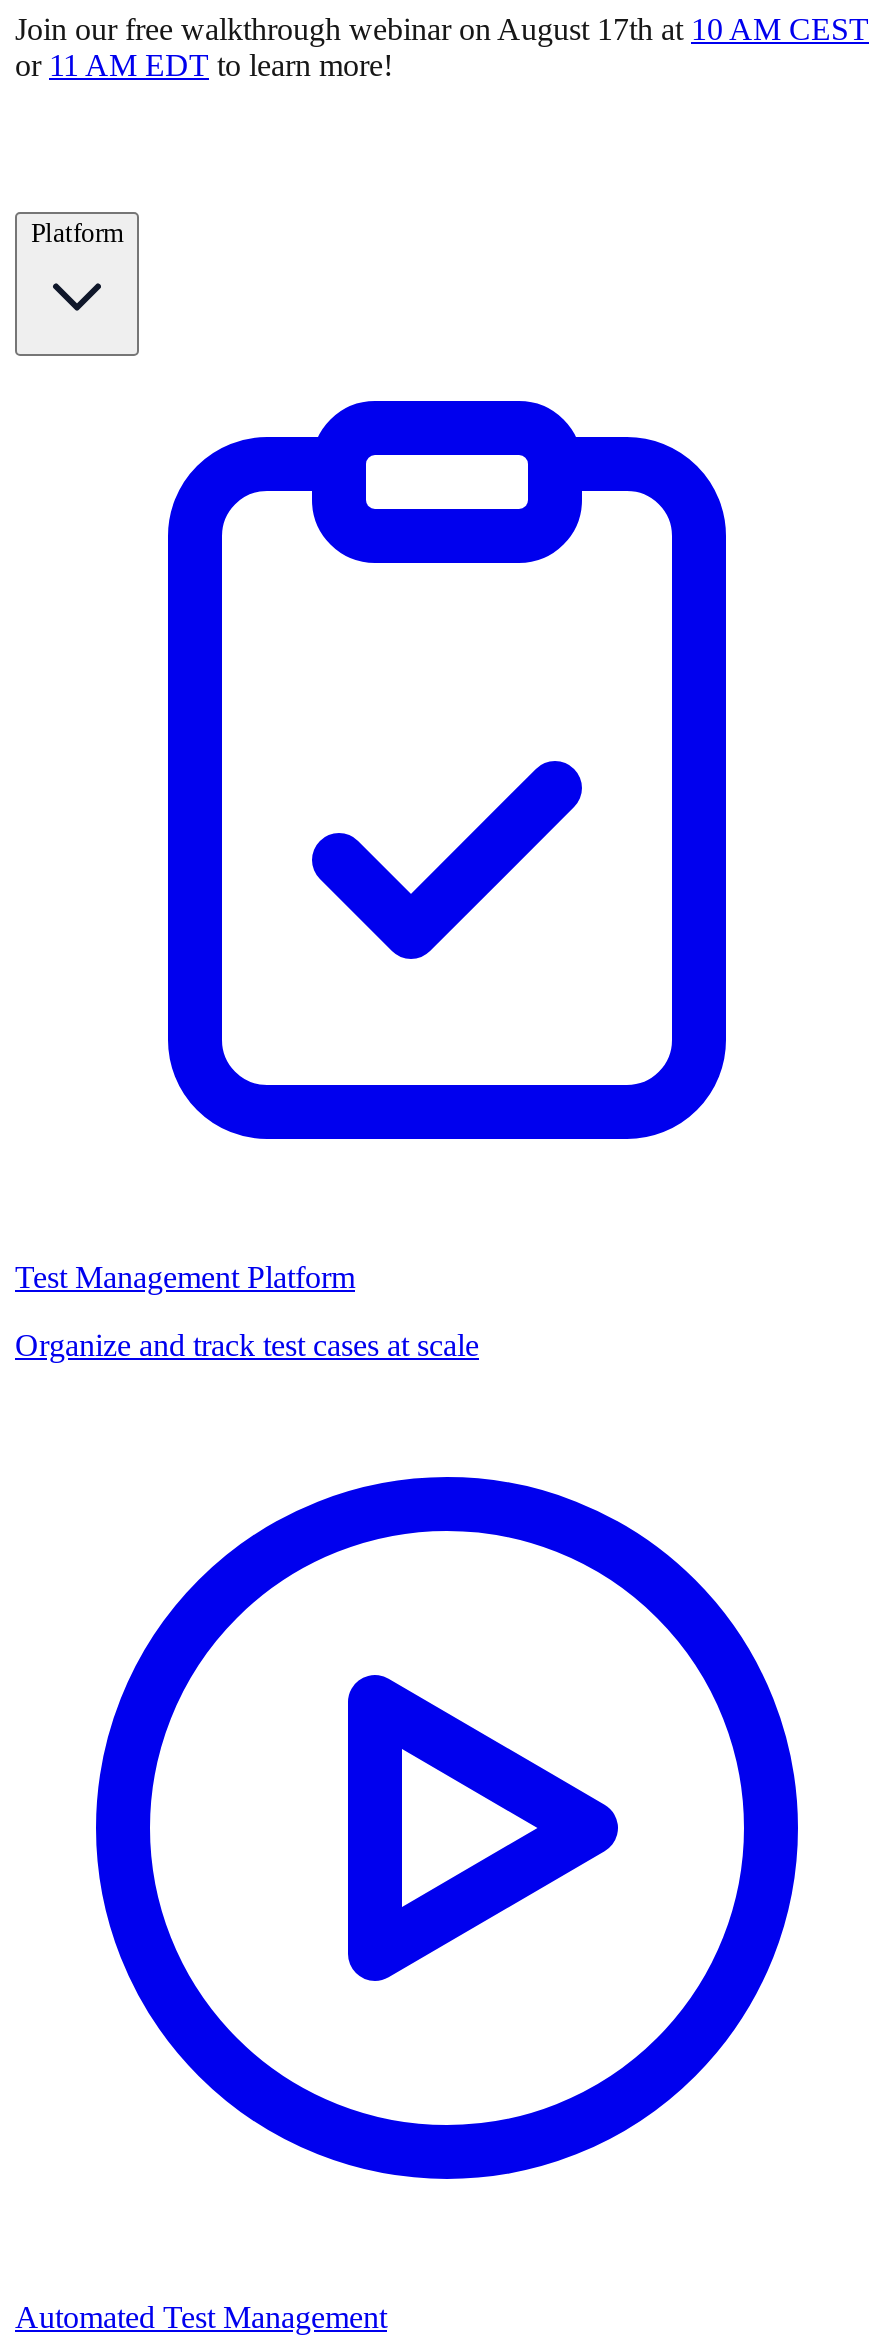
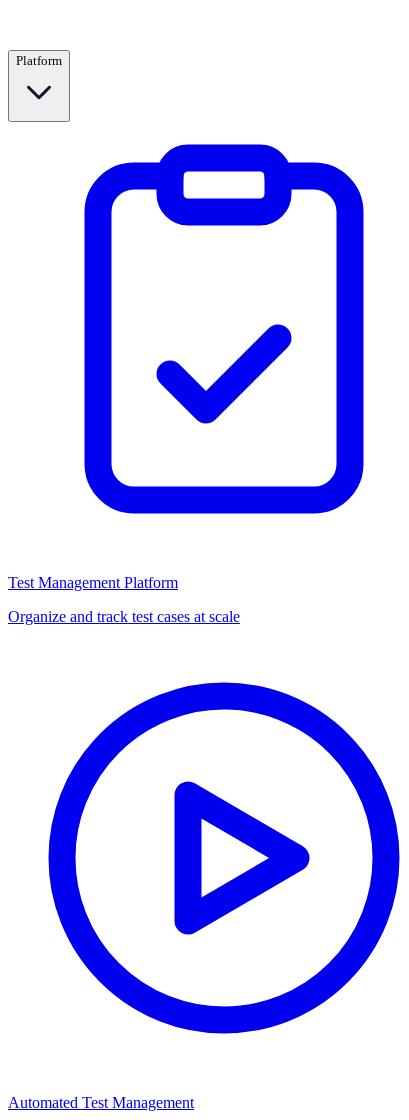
- Join our free walkthrough webinar on August 17th at 10 AM CEST
- or 11 AM EDT to learn more!
